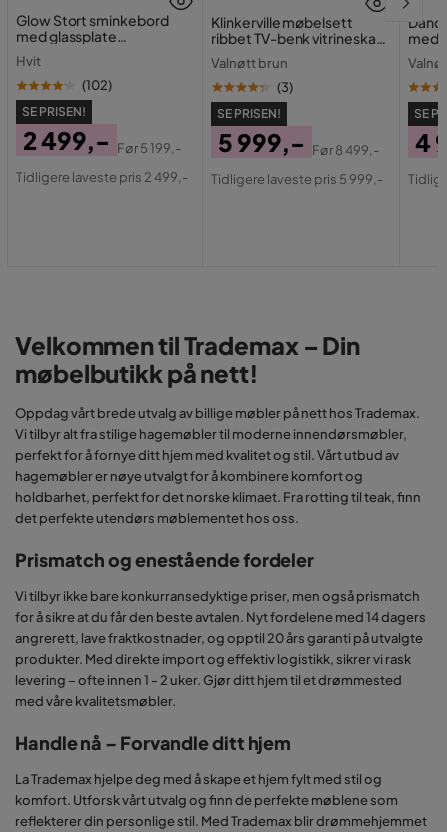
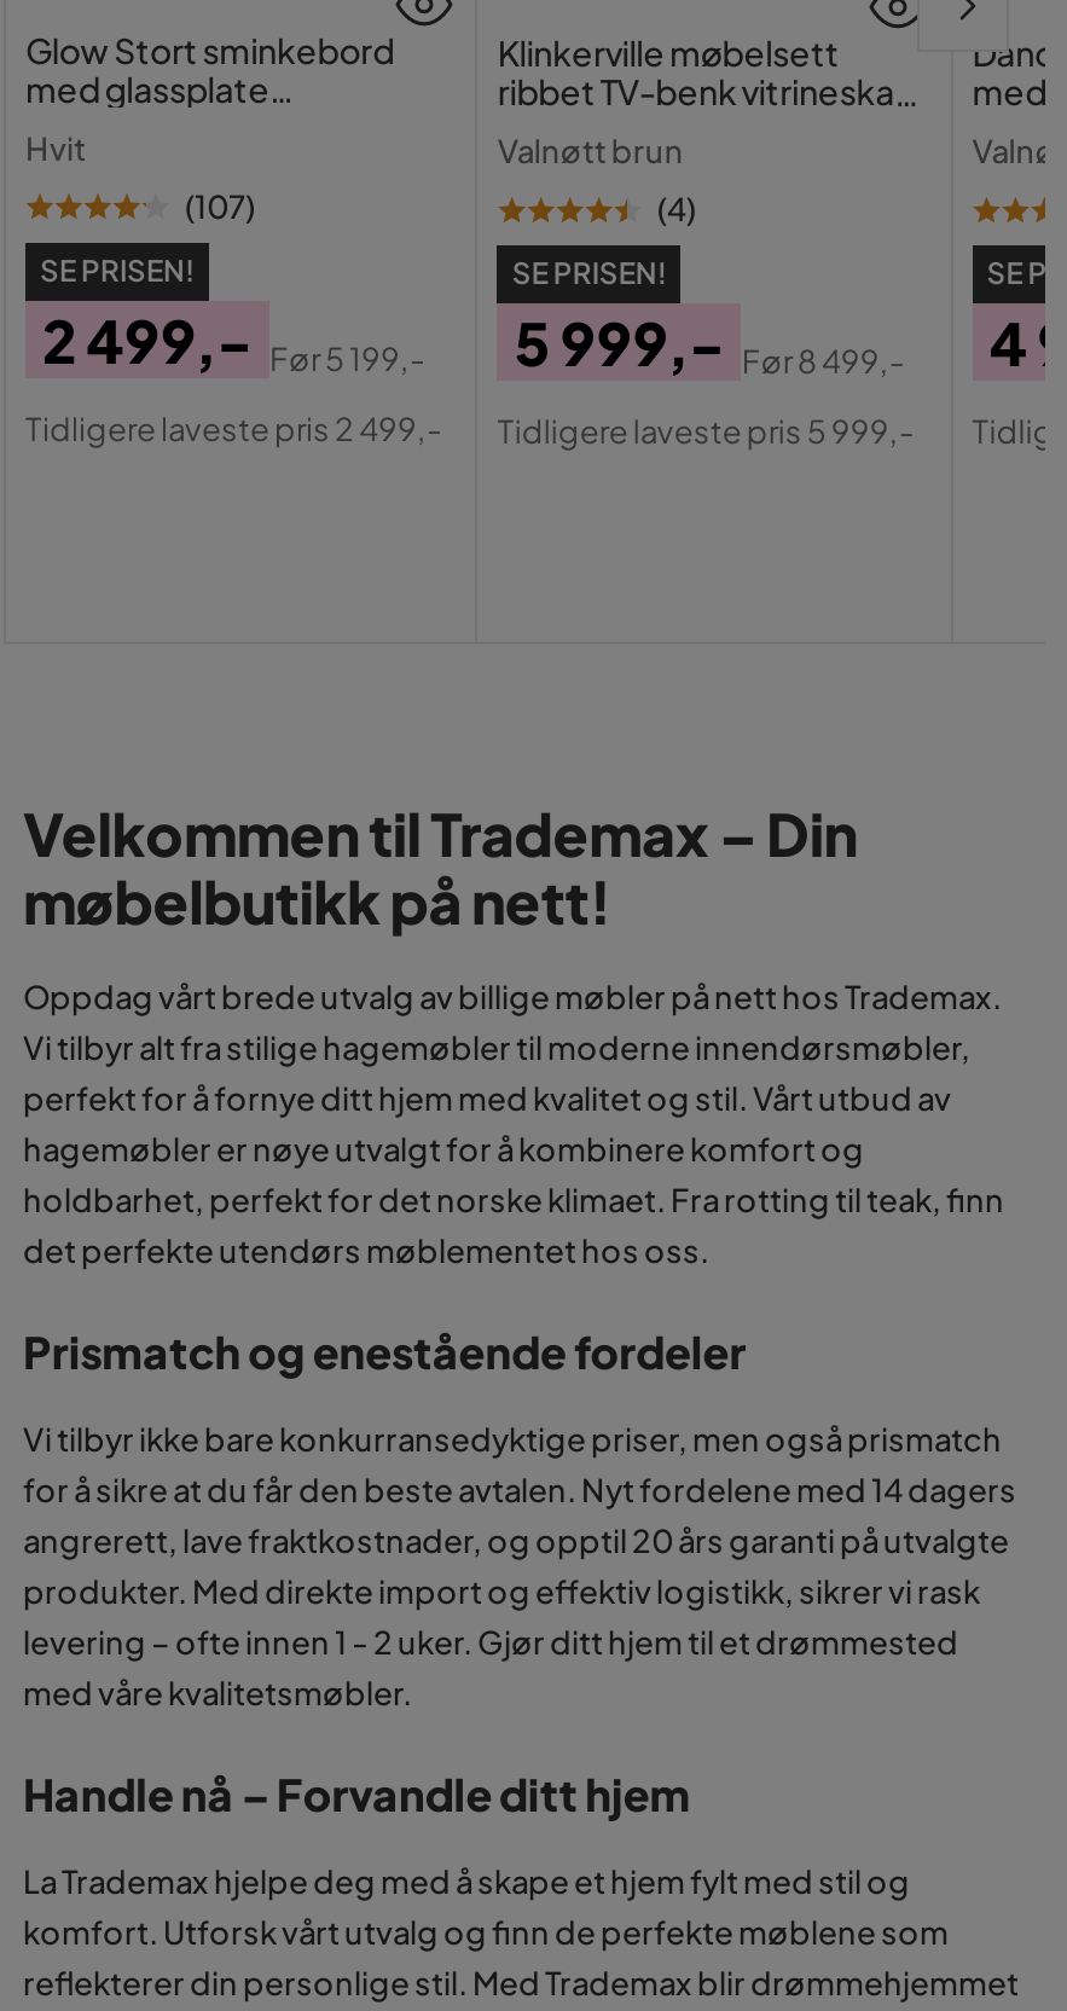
- (102)
+ (107)

- (3)
+ (4)
